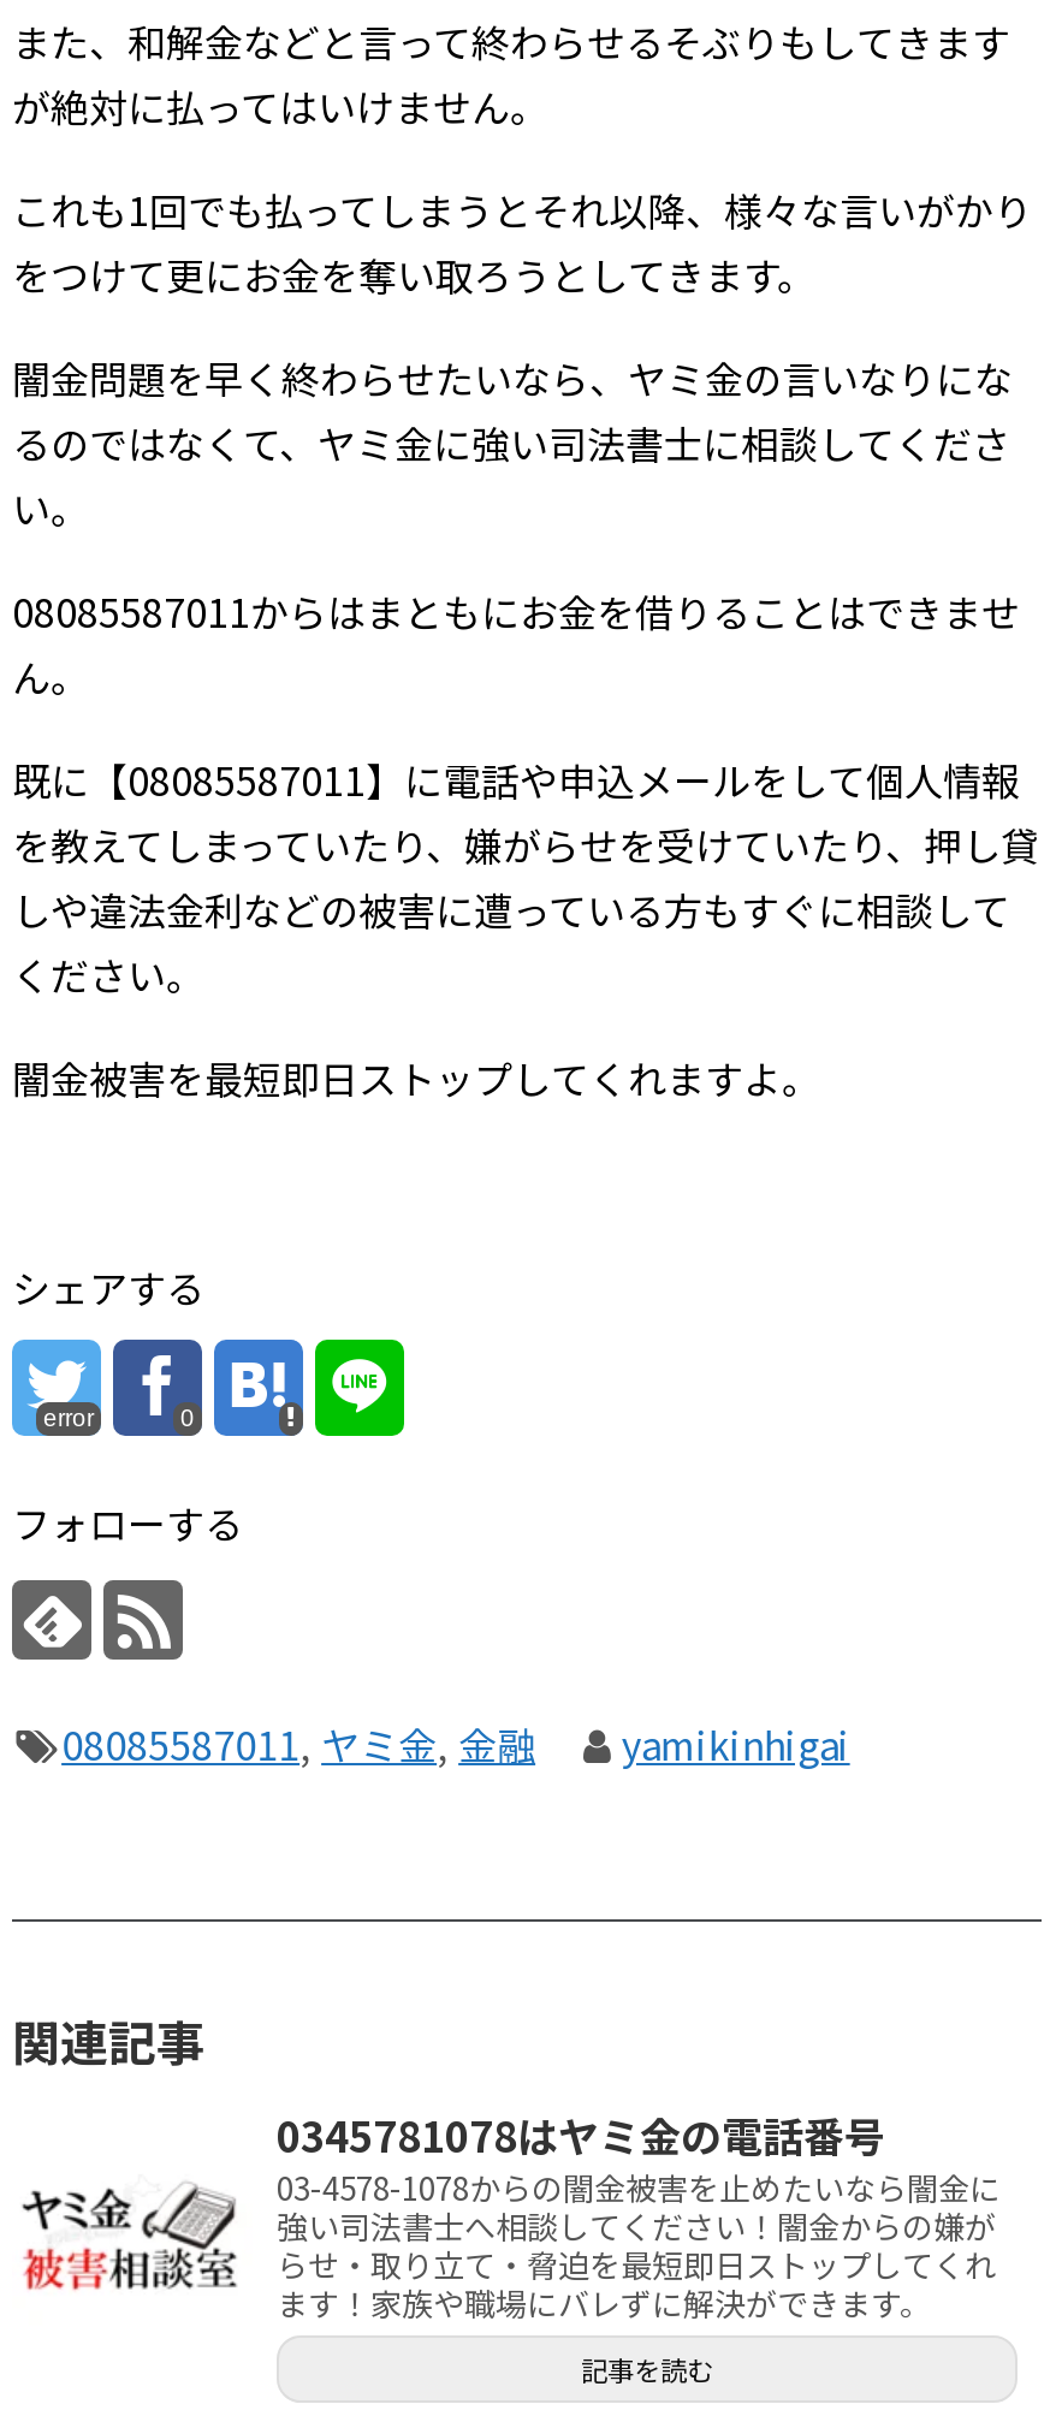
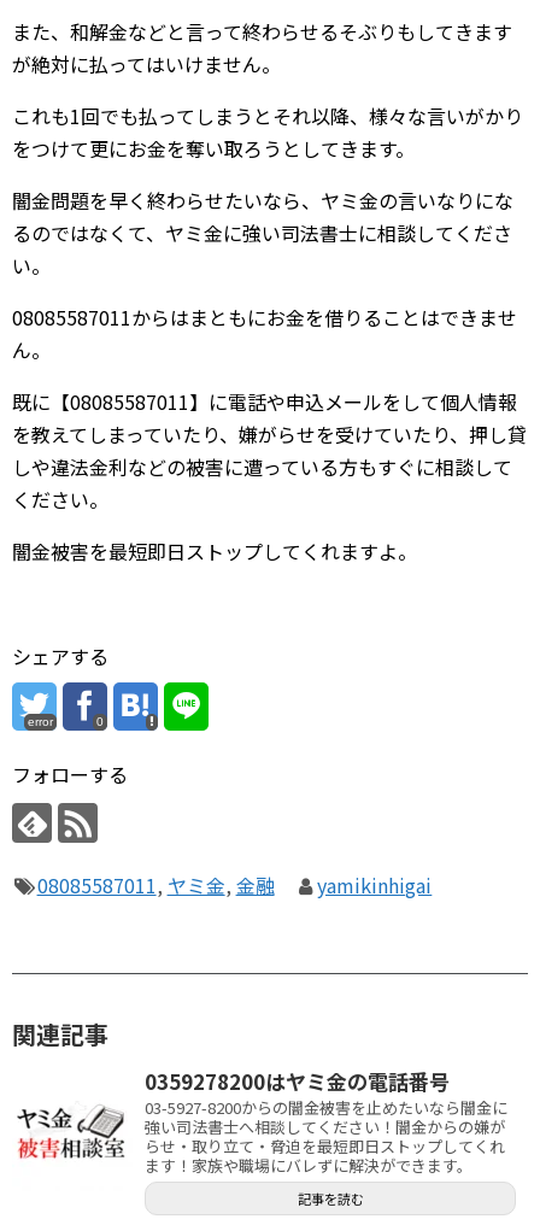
- 0345781078はヤミ金の電話番号
+ 0359278200はヤミ金の電話番号

- 03-4578-1078からの闇金被害を止めたいなら闇金に
+ 03-5927-8200からの闇金被害を止めたいなら闇金に
